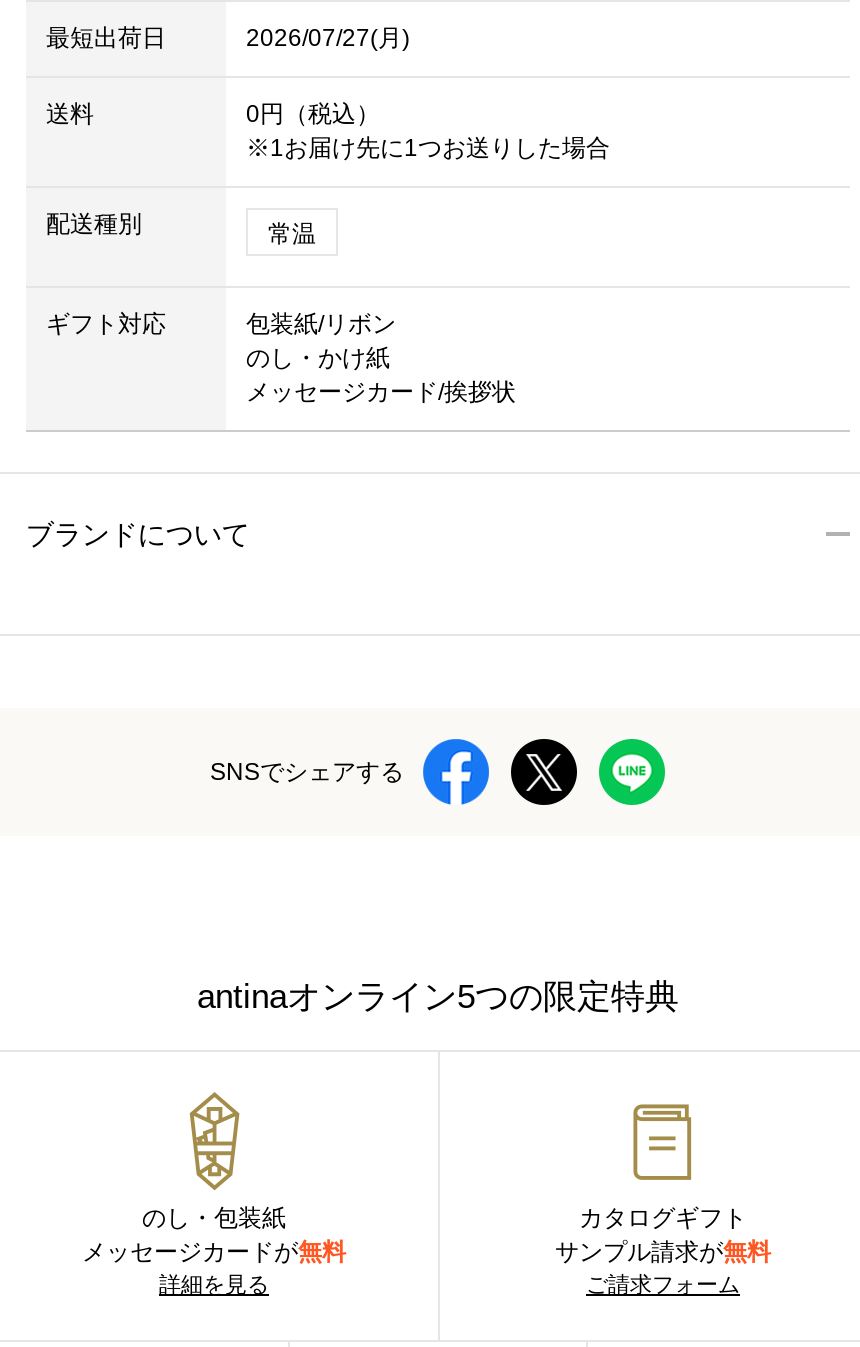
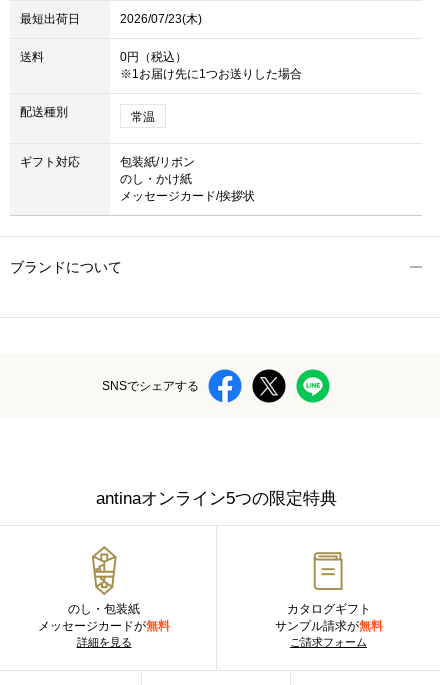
- 2026/07/27(月)
+ 2026/07/23(木)
